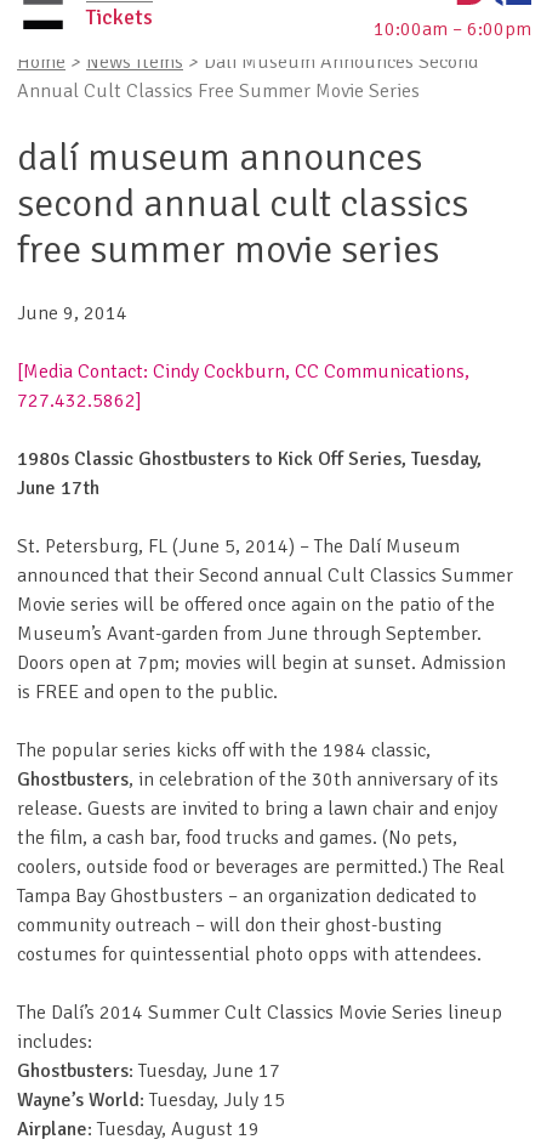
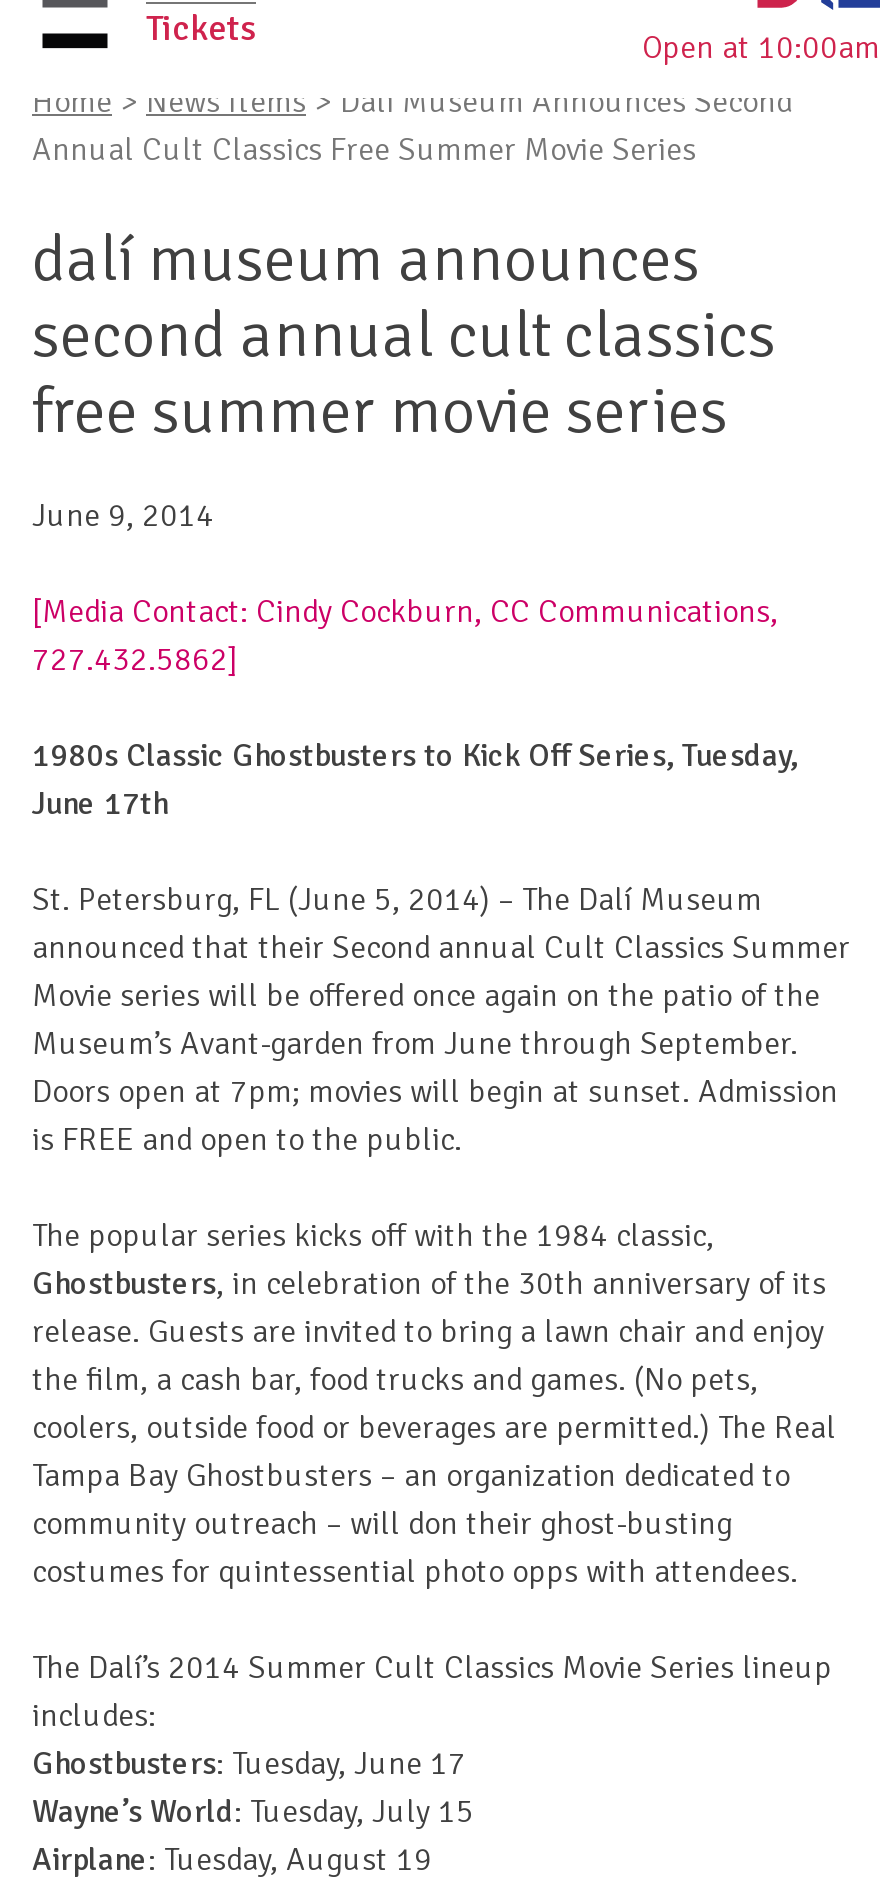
- 10:00am – 6:00pm
+ Open at 10:00am
